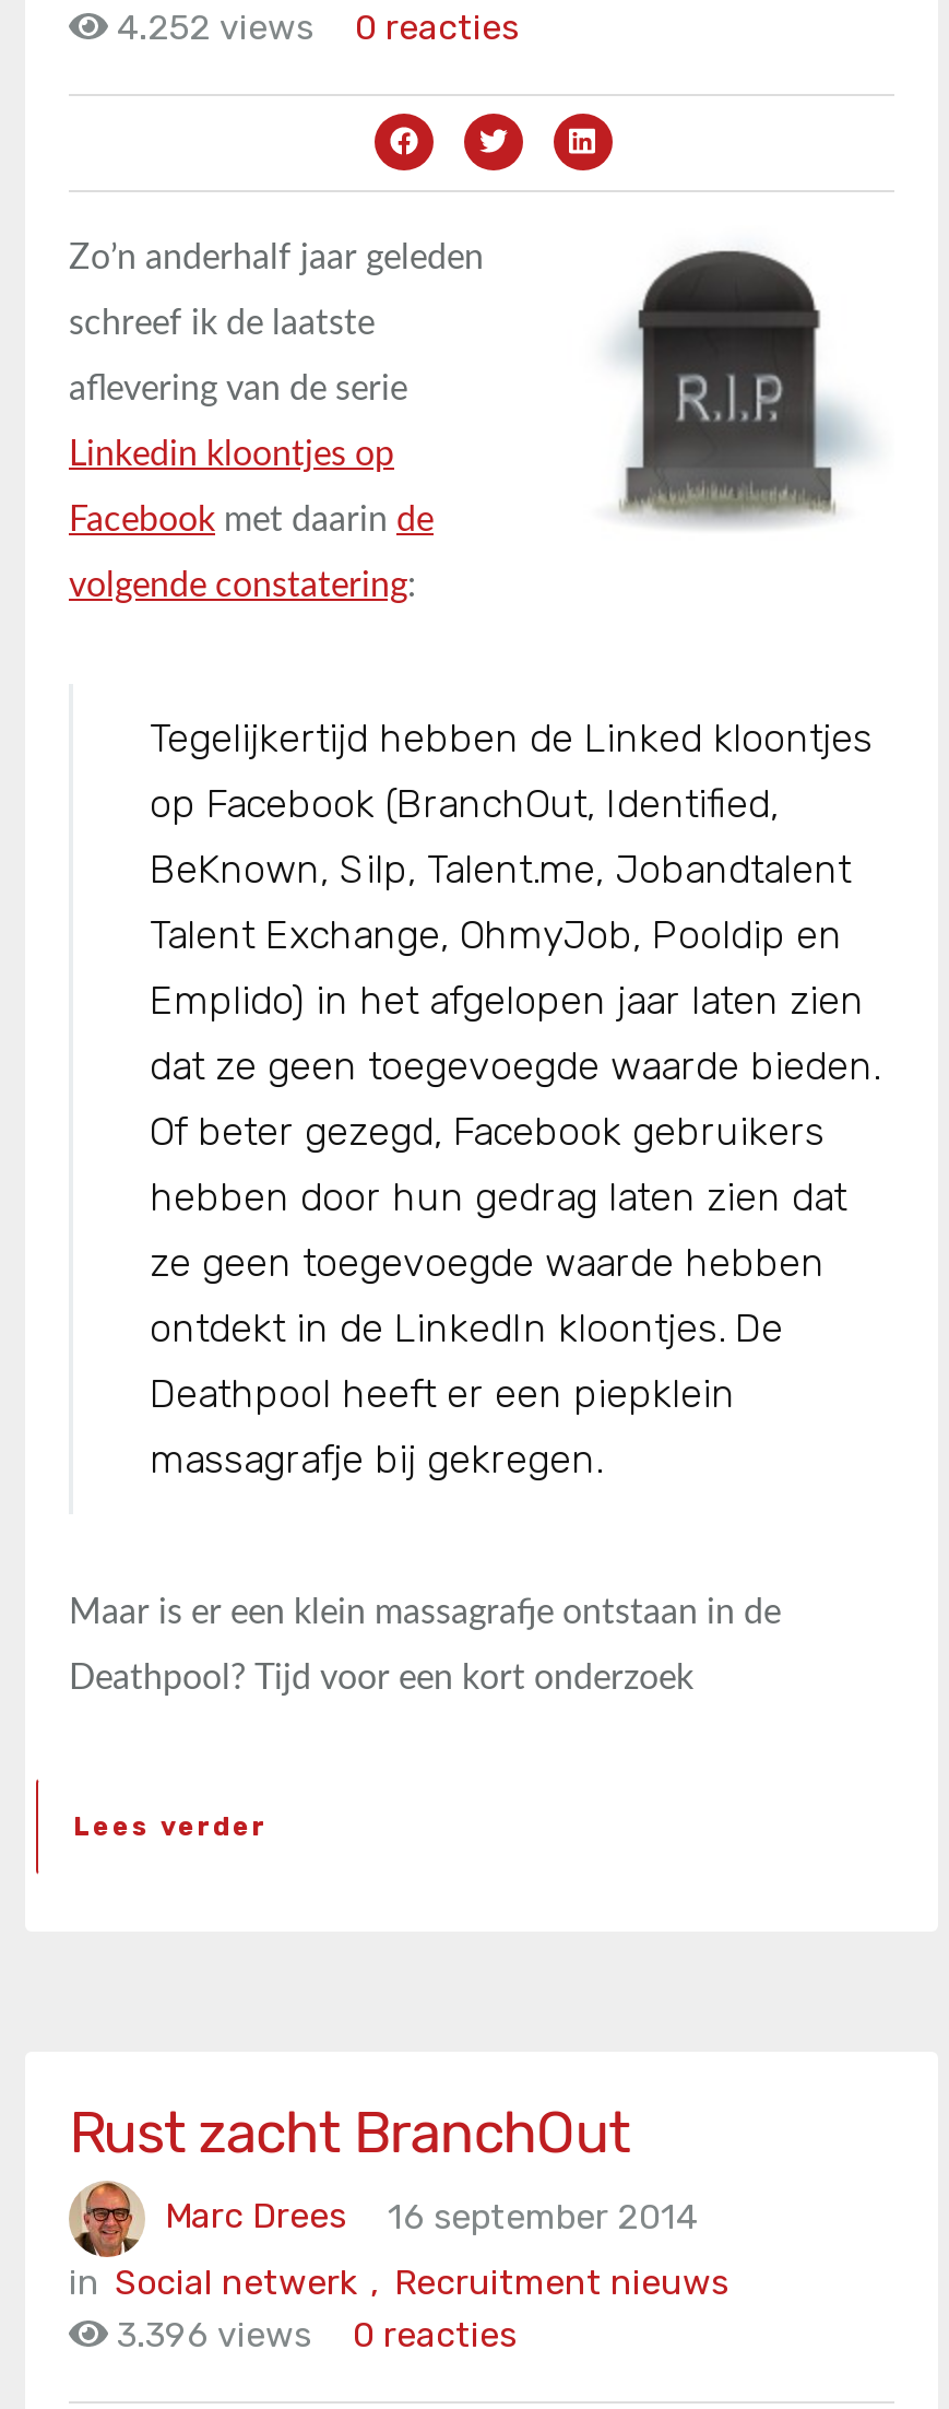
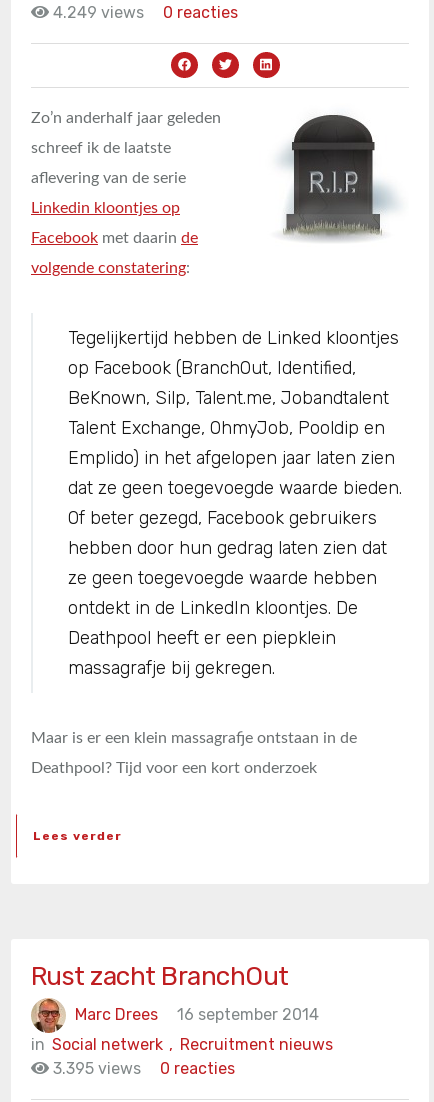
- 4.252 views 0 reacties
+ 4.249 views 0 reacties

- 3.396 views 0 reacties
+ 3.395 views 0 reacties
